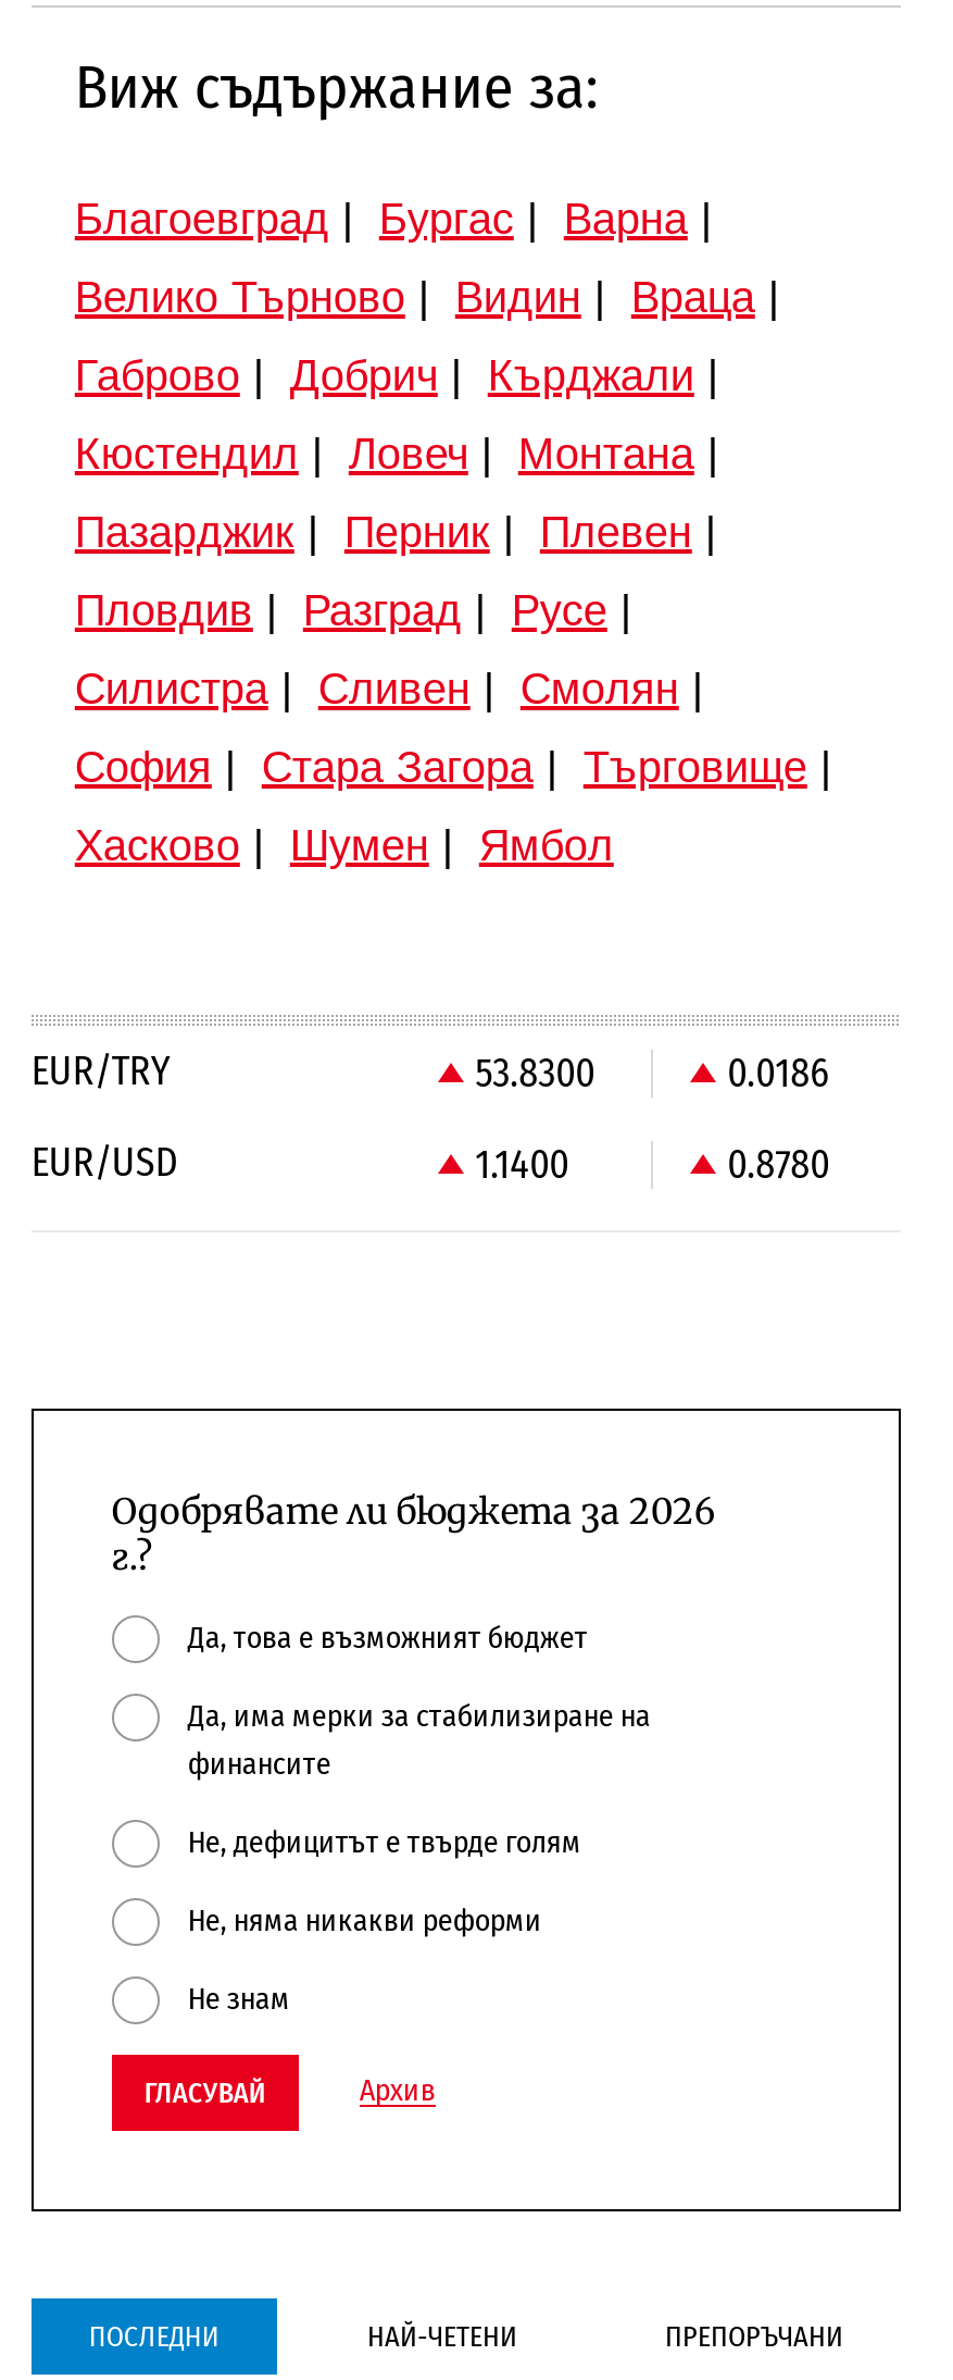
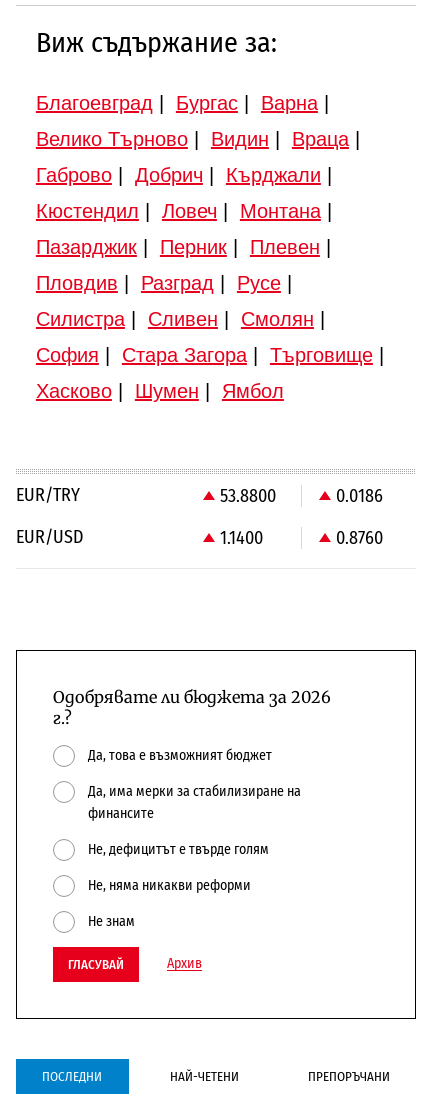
- 53.8300
+ 53.8800

- 0.8780
+ 0.8760
